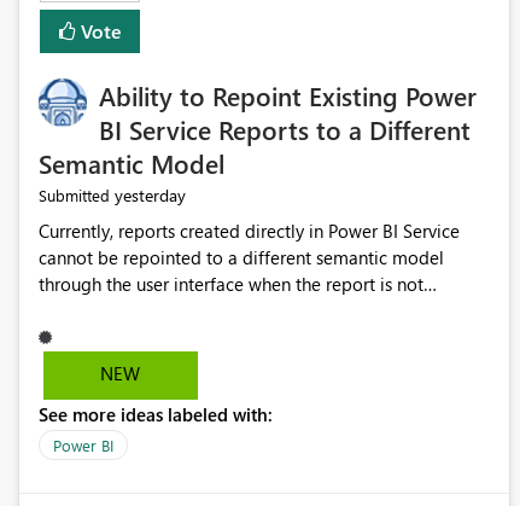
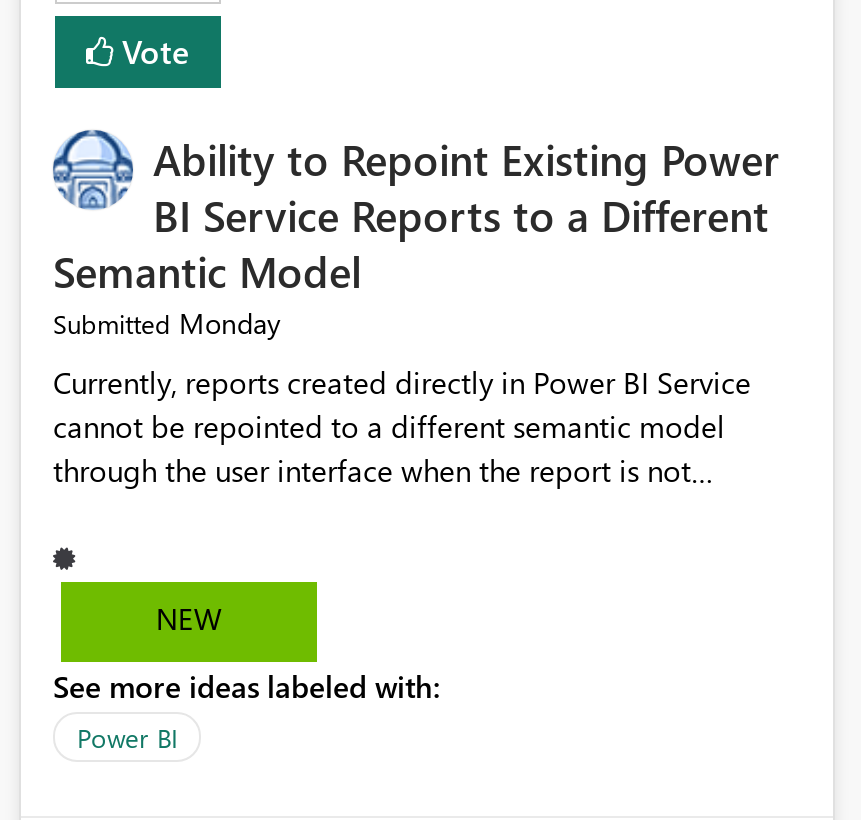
- Submitted yesterday
+ Submitted Monday
